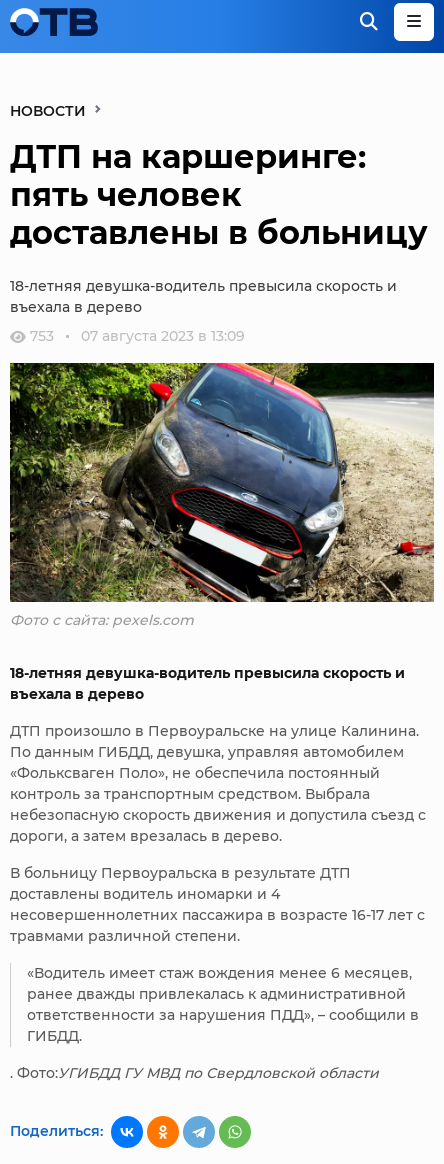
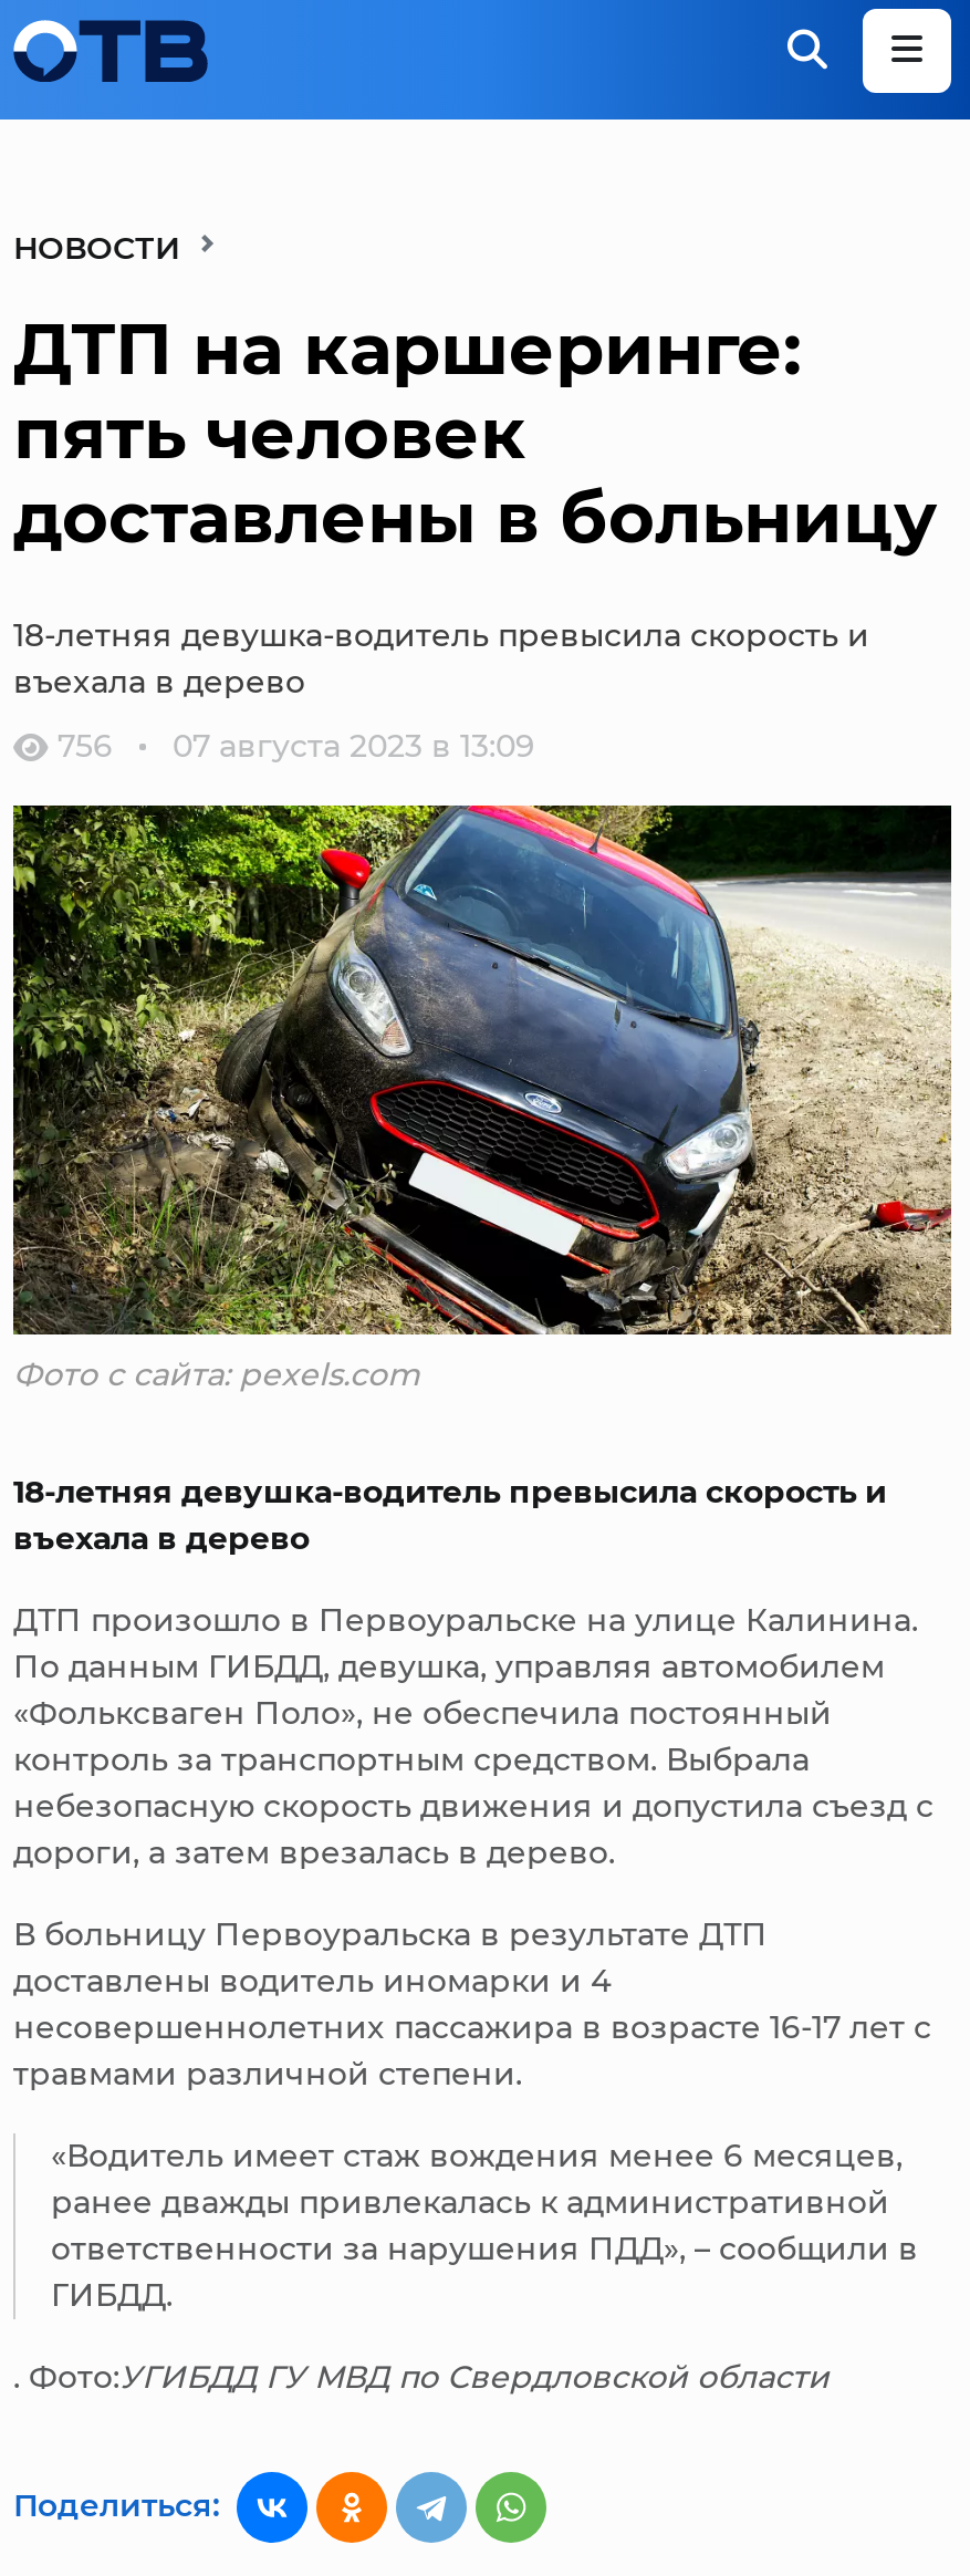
- 753
+ 756
